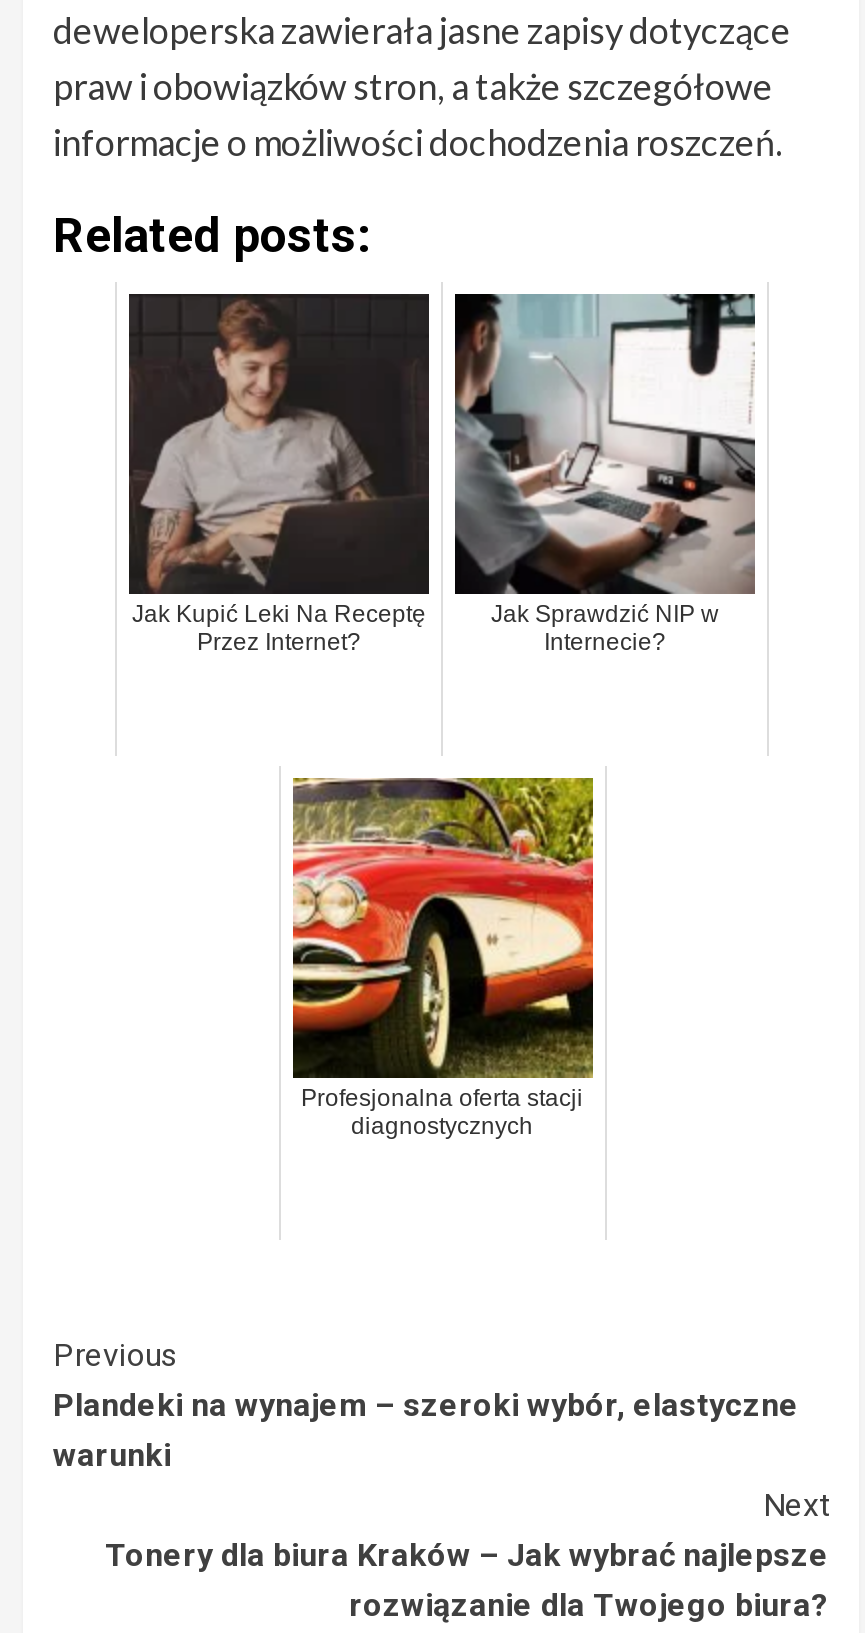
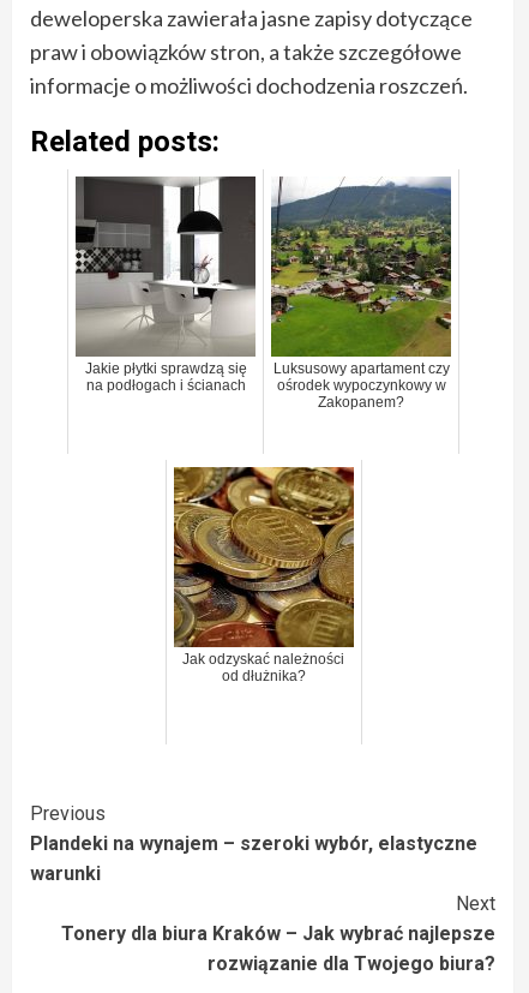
- [image]
- Jak Kupić Leki Na Receptę
- Przez Internet?
+ [image]
+ Jakie płytki sprawdzą się
+ na podłogach i ścianach

- [image]
- Jak Sprawdzić NIP w
- Internecie?
+ [image]
+ Luksusowy apartament czy
+ ośrodek wypoczynkowy w
+ Zakopanem?

- [image]
- Profesjonalna oferta stacji
- diagnostycznych
+ [image]
+ Jak odzyskać należności
+ od dłużnika?
